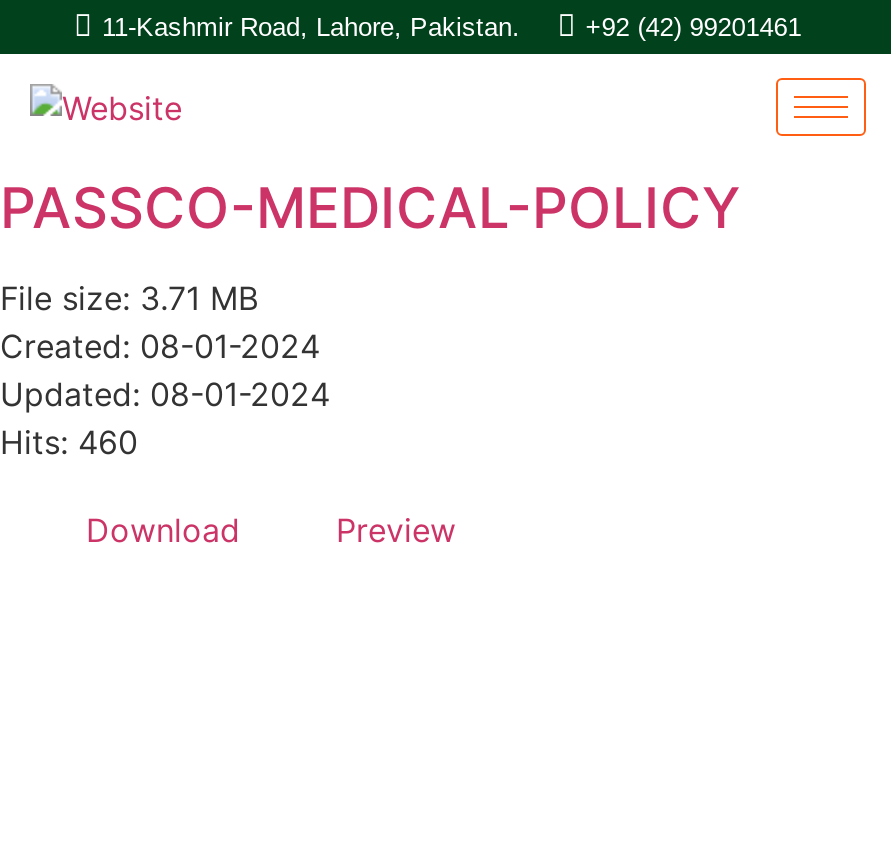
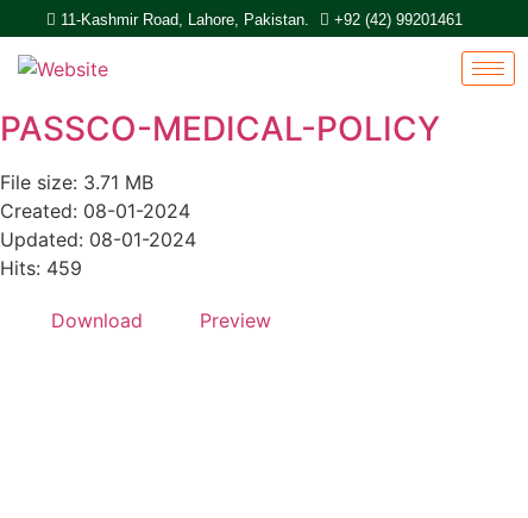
- Hits: 460
+ Hits: 459
